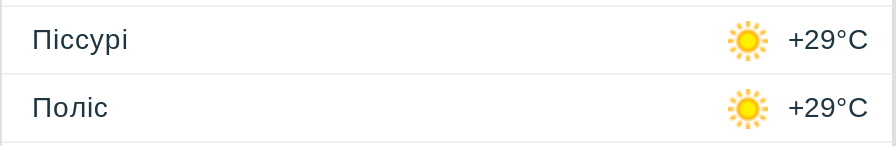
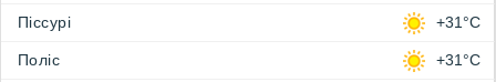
- +29°C
+ +31°C

- +29°C
+ +31°C
